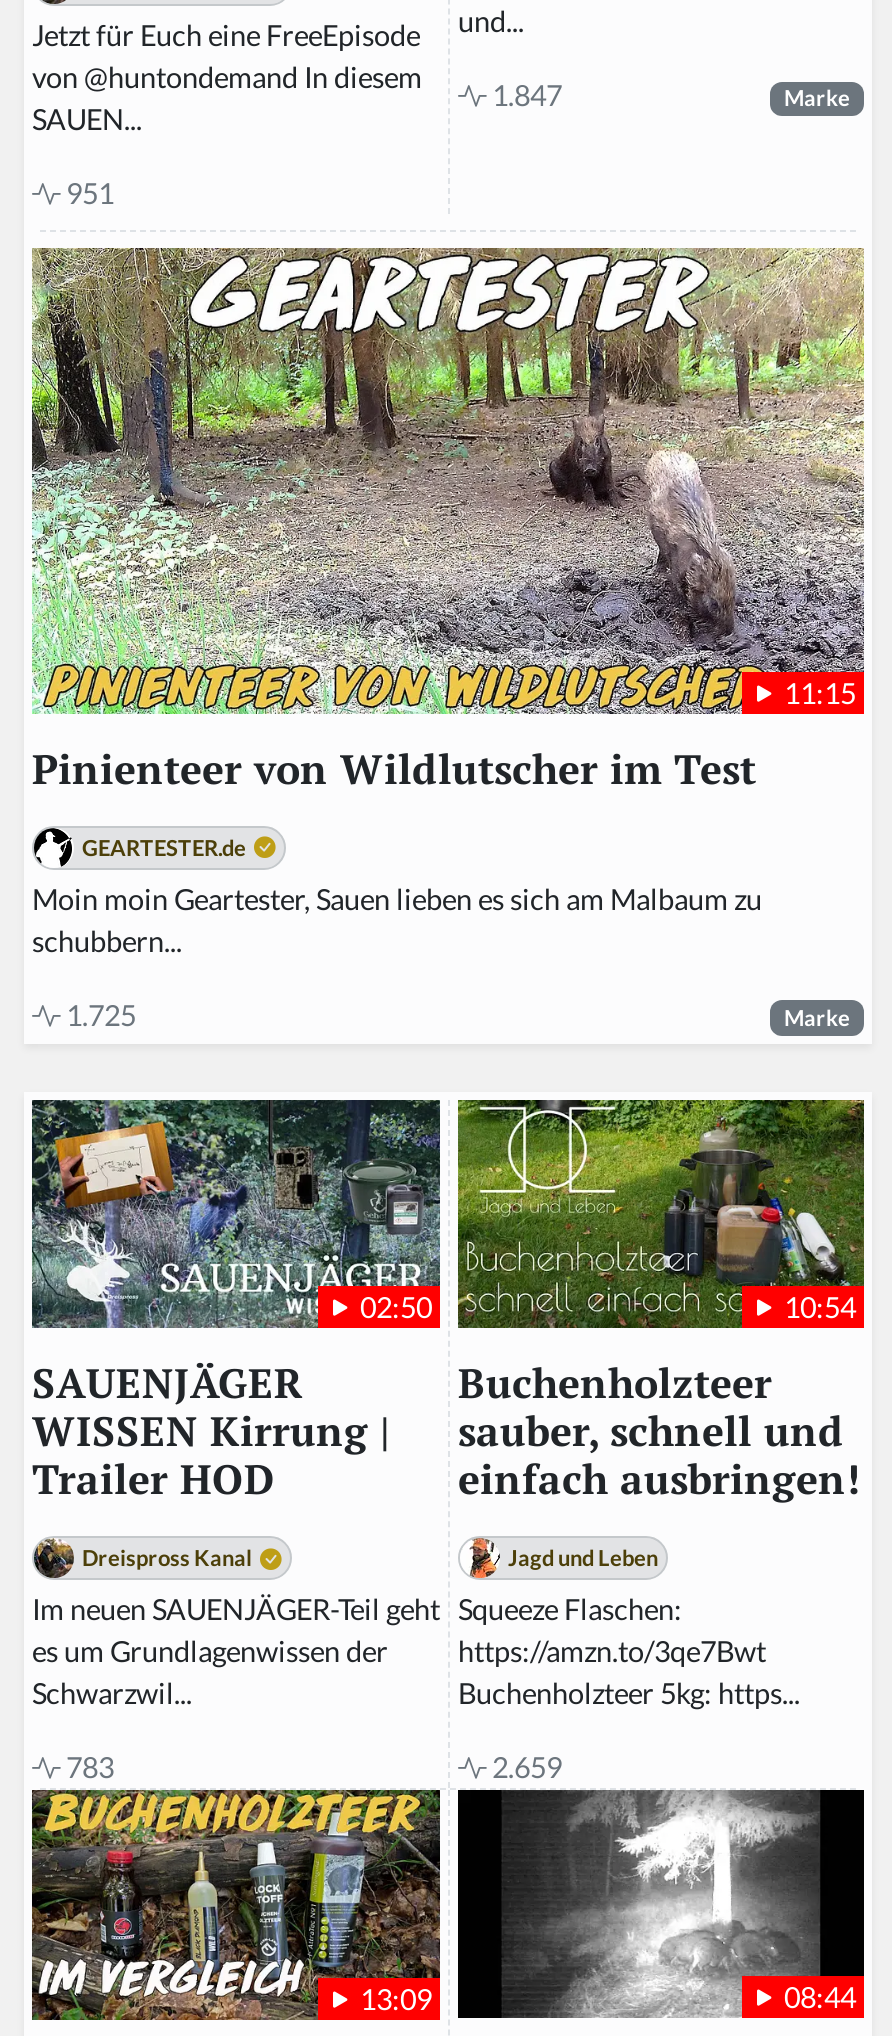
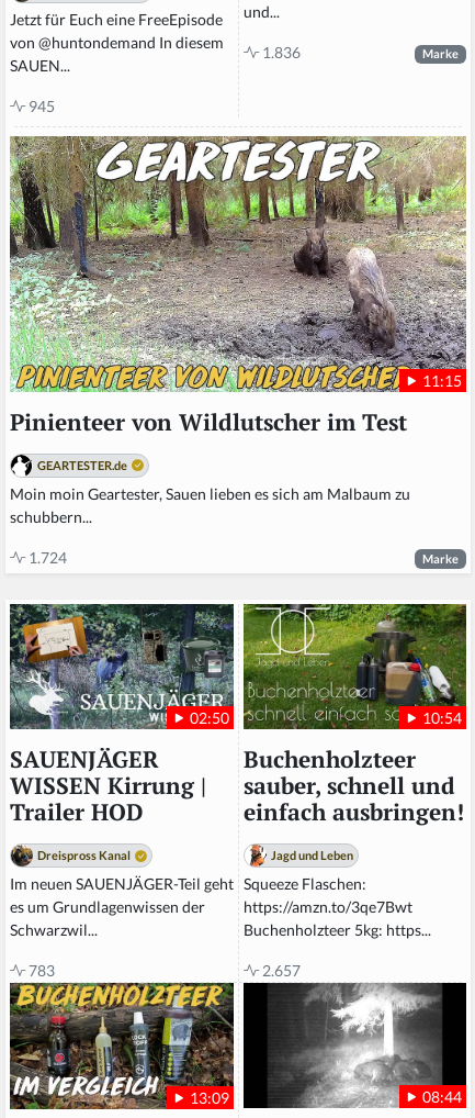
- 1.847
+ 1.836

- 951
+ 945

- 1.725
+ 1.724

- 2.659
+ 2.657
